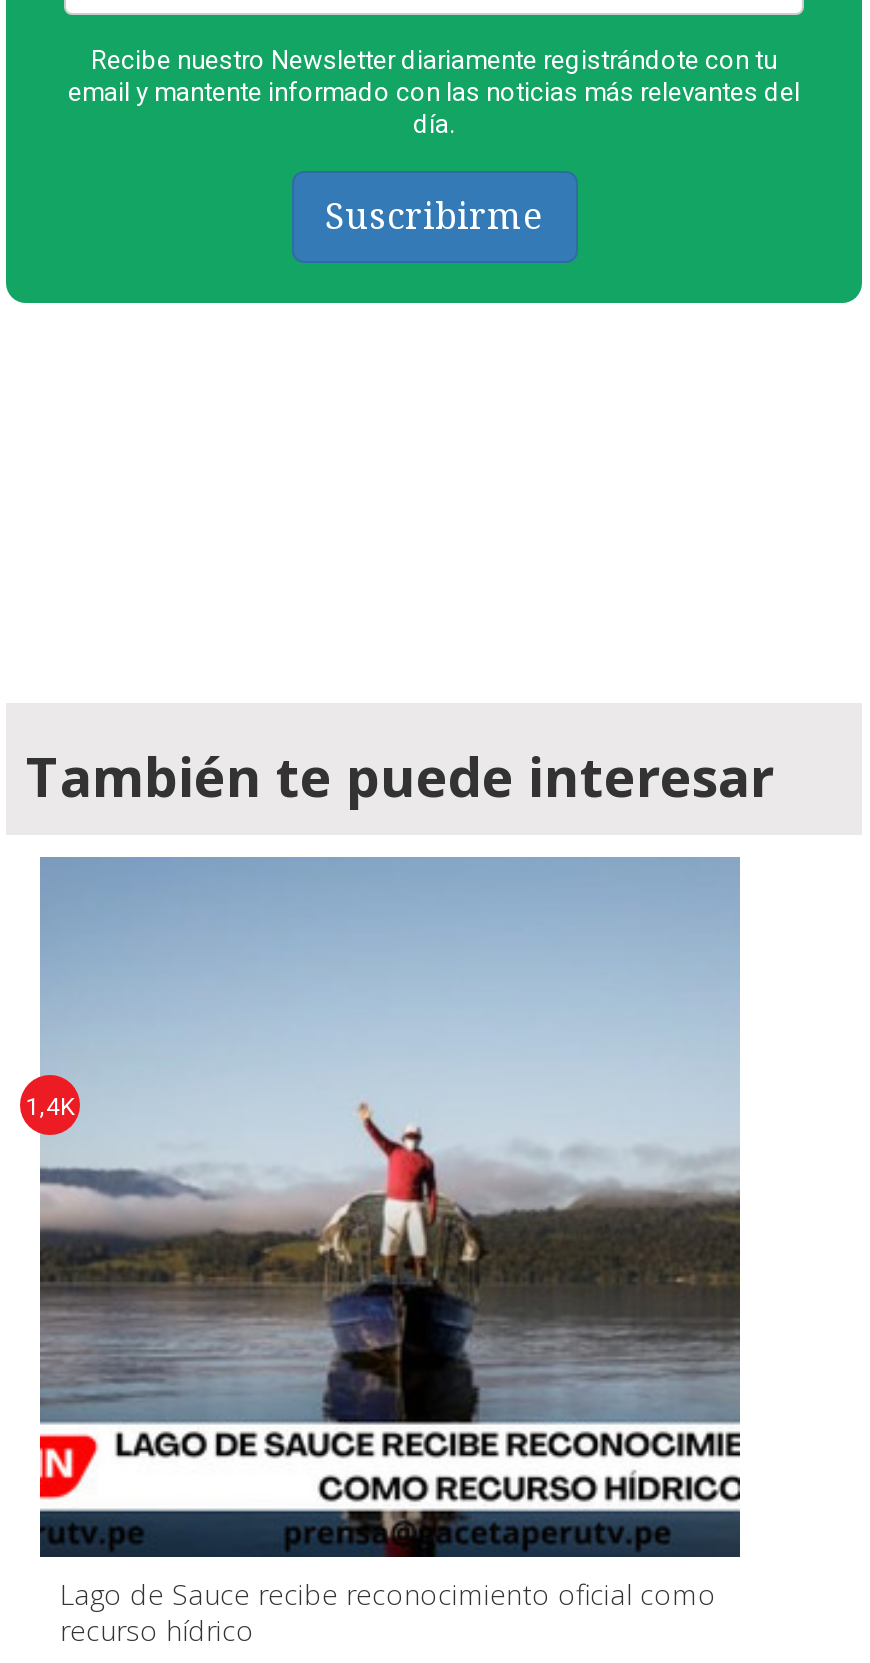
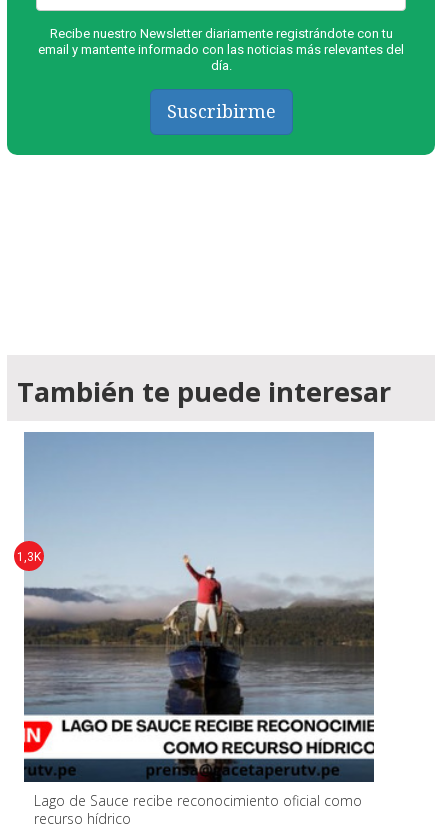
- 1,4K
+ 1,3K
